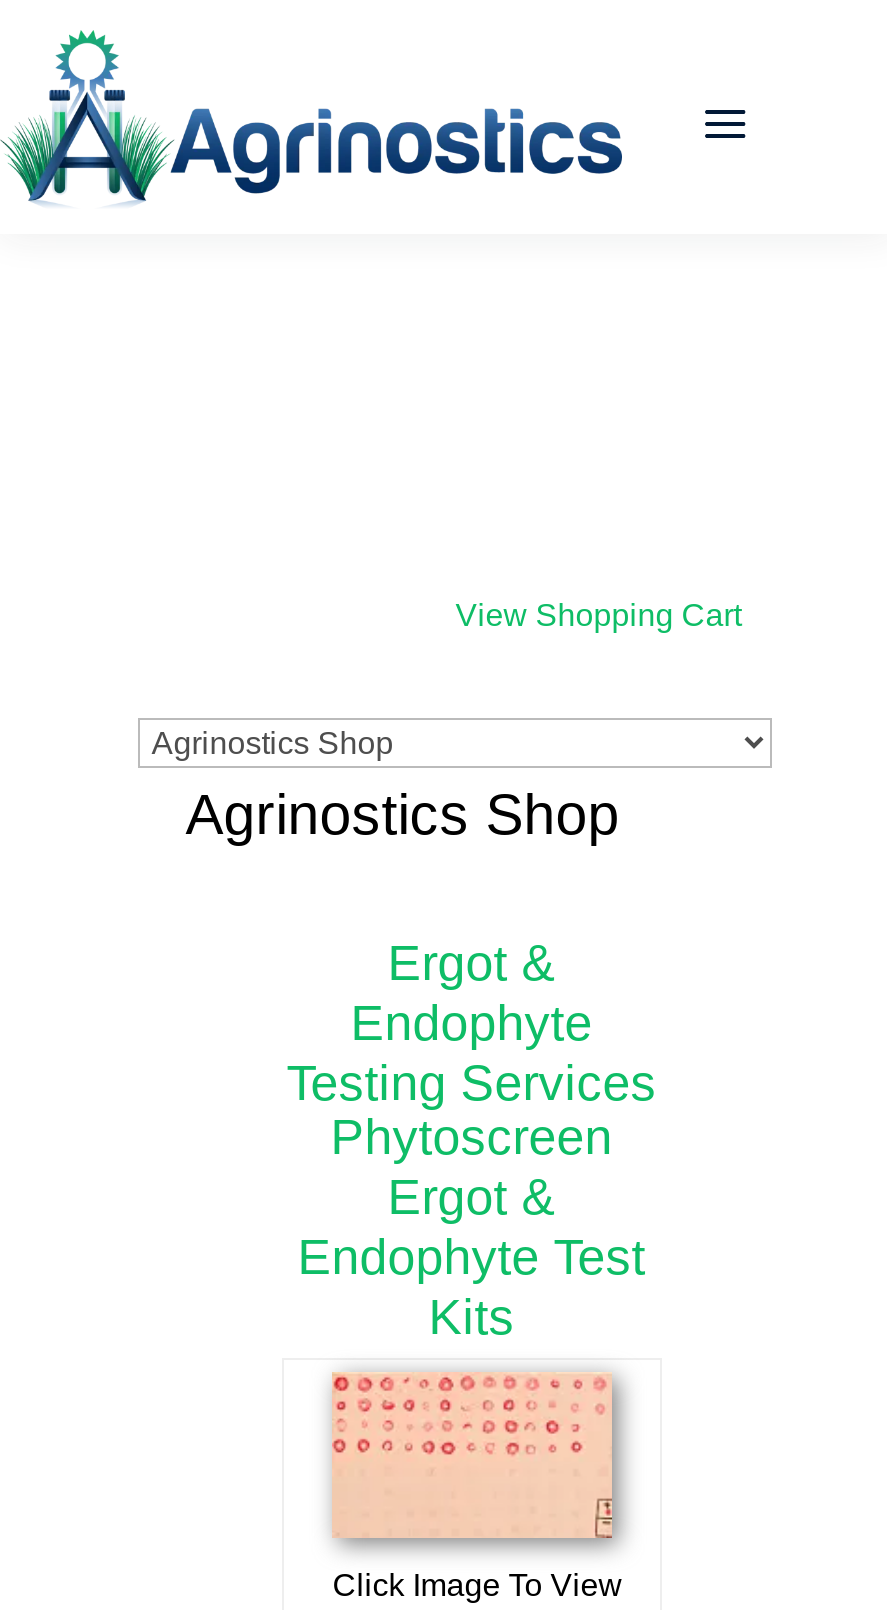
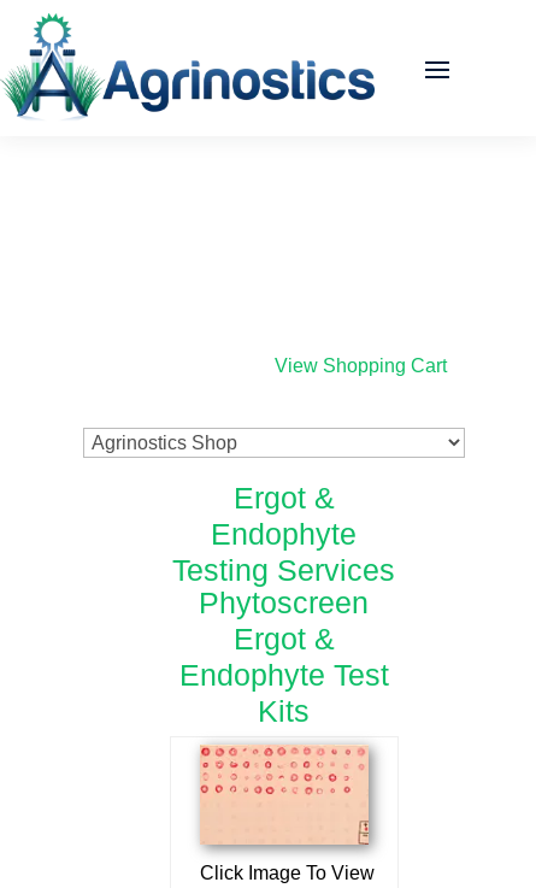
- Agrinostics Shop
